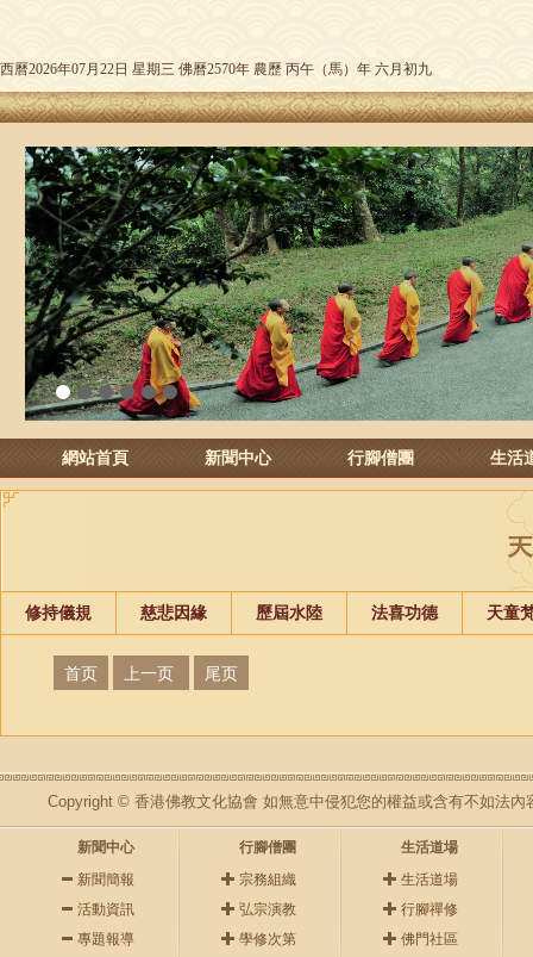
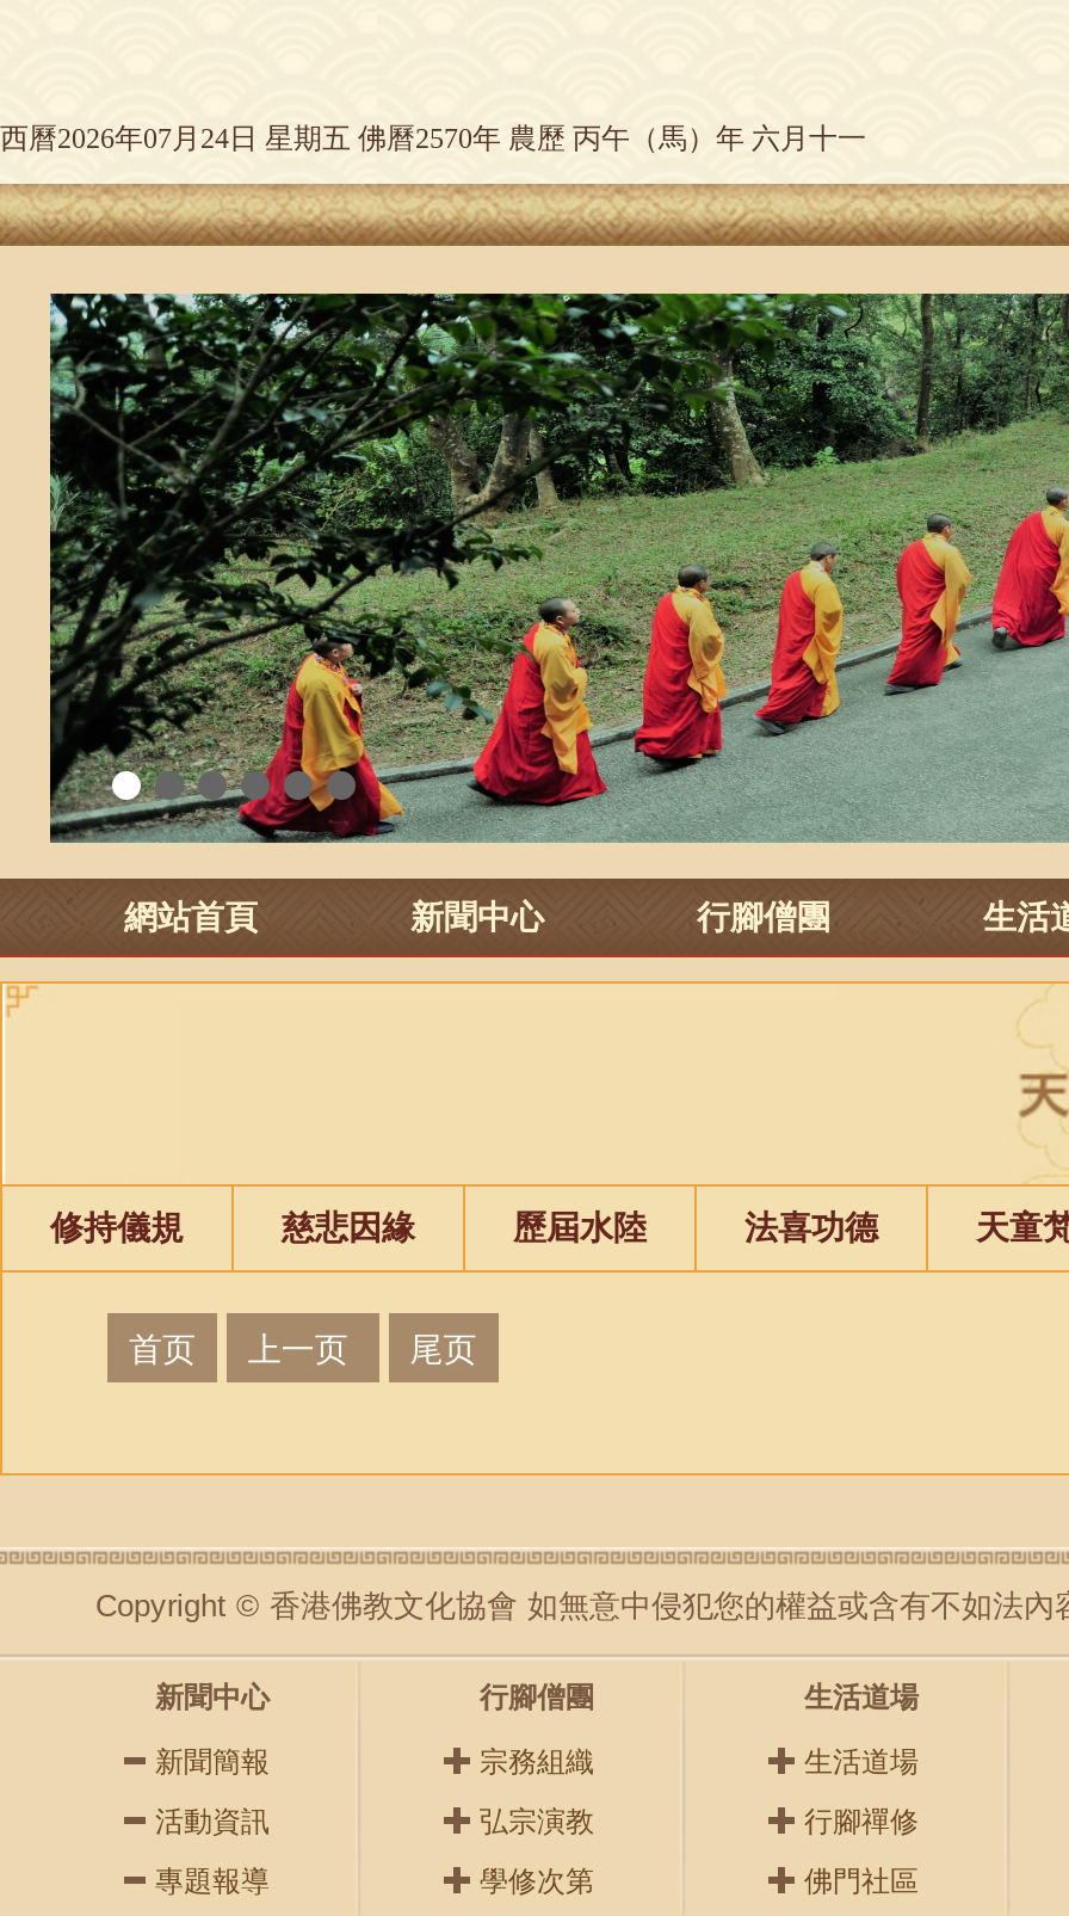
- 西曆2026年07月22日 星期三 佛曆2570年 農歷 丙午（馬）年 六月初九
+ 西曆2026年07月24日 星期五 佛曆2570年 農歷 丙午（馬）年 六月十一
